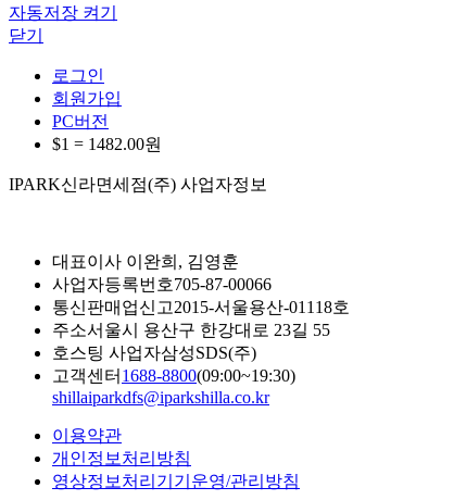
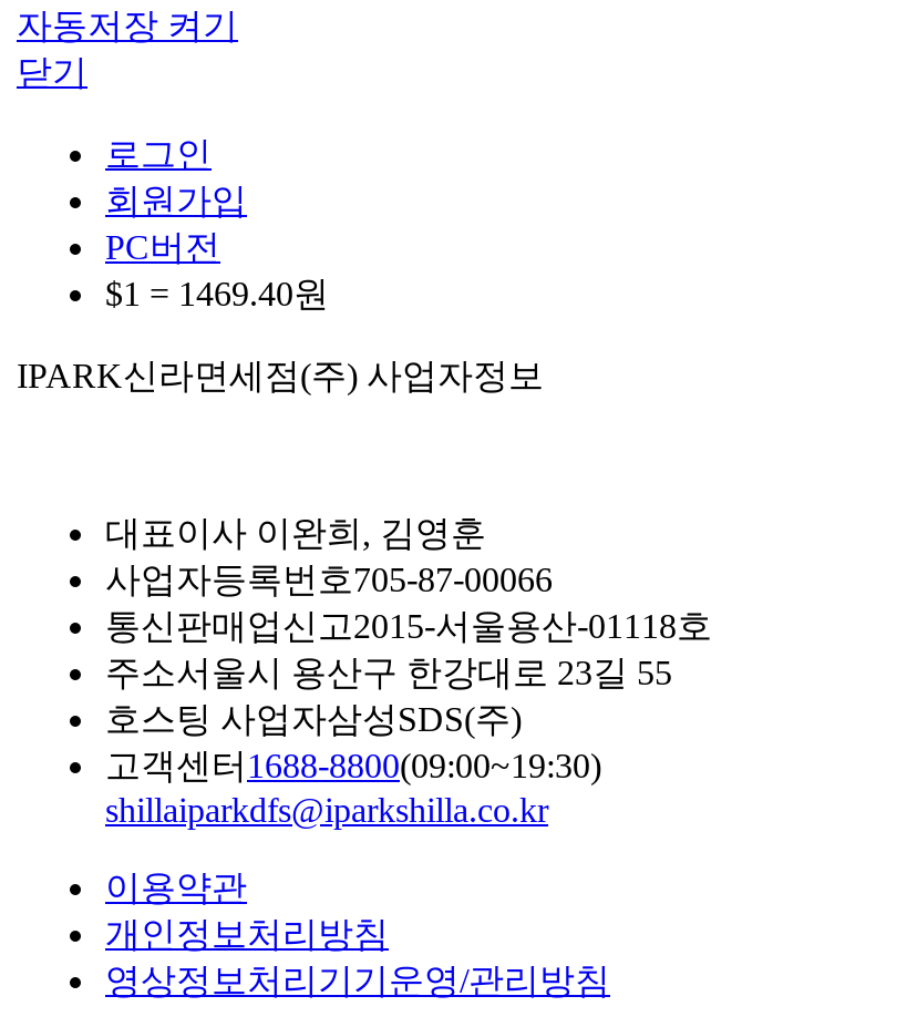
- $1 = 1482.00원
+ $1 = 1469.40원
